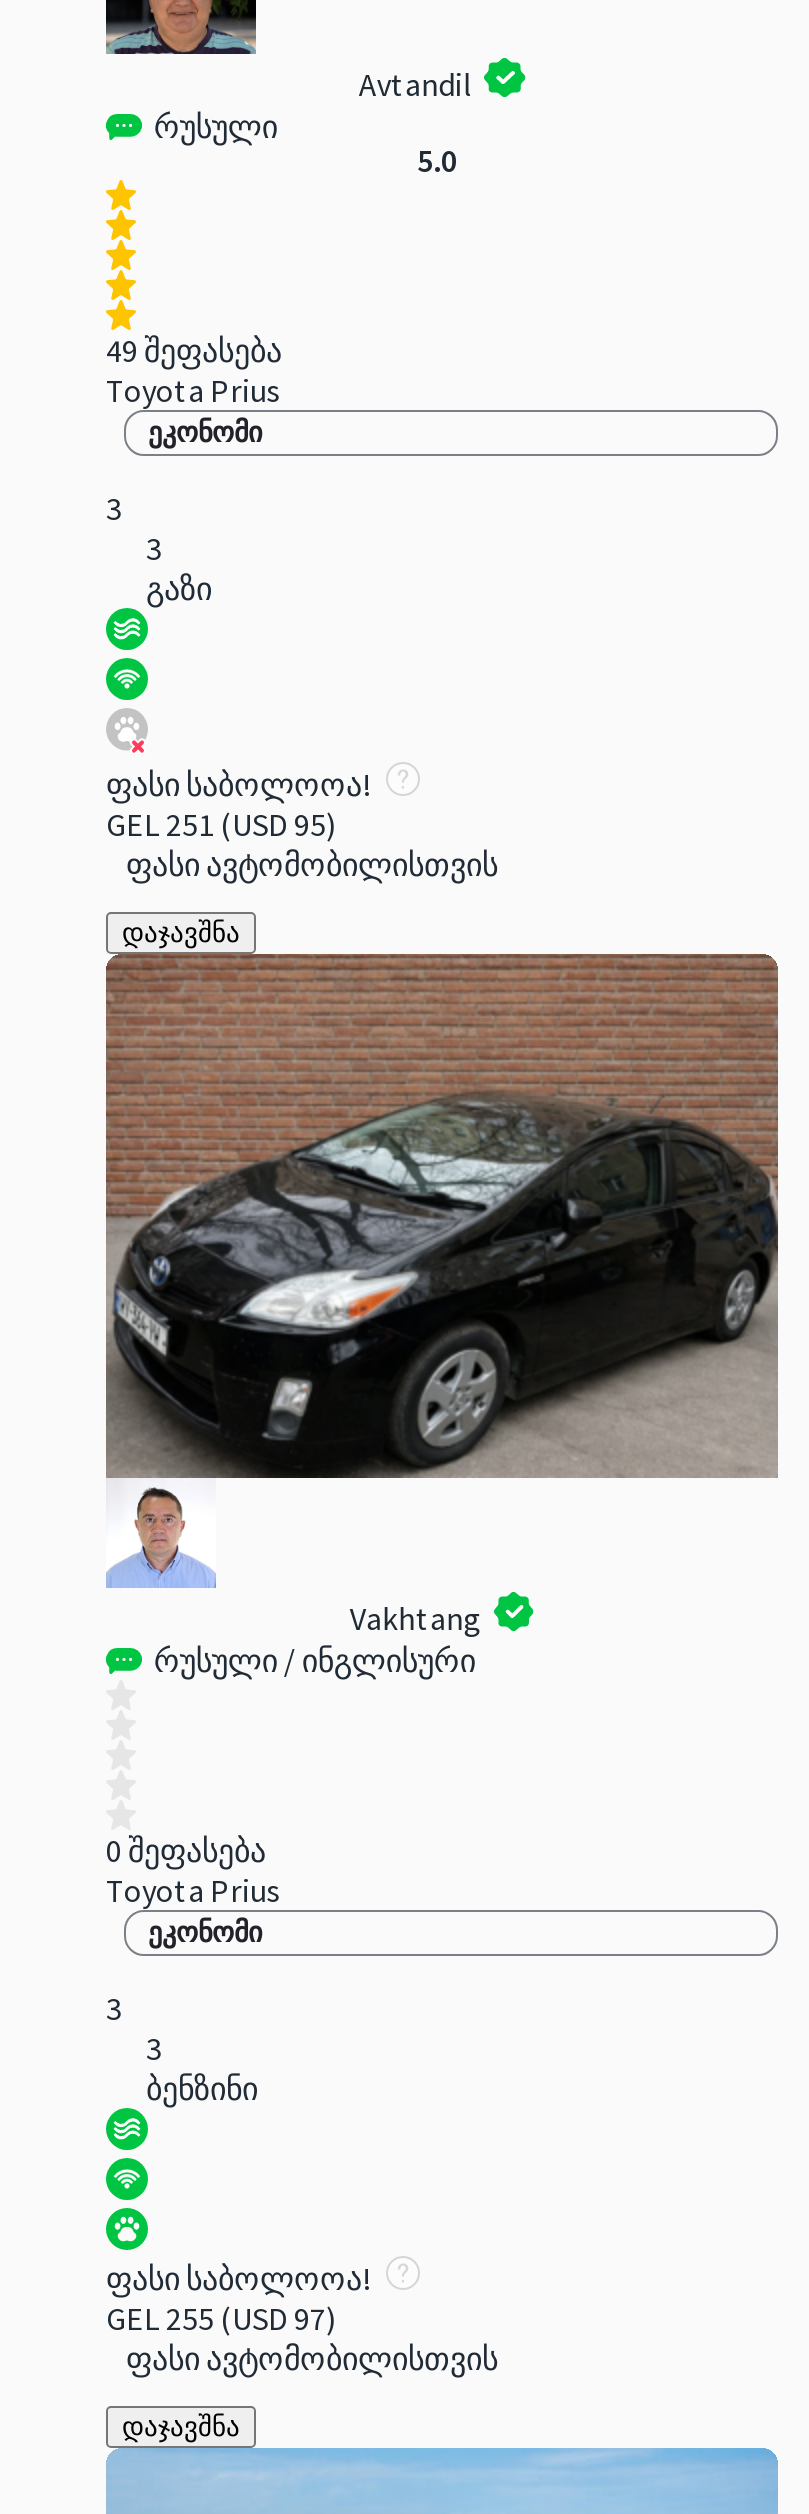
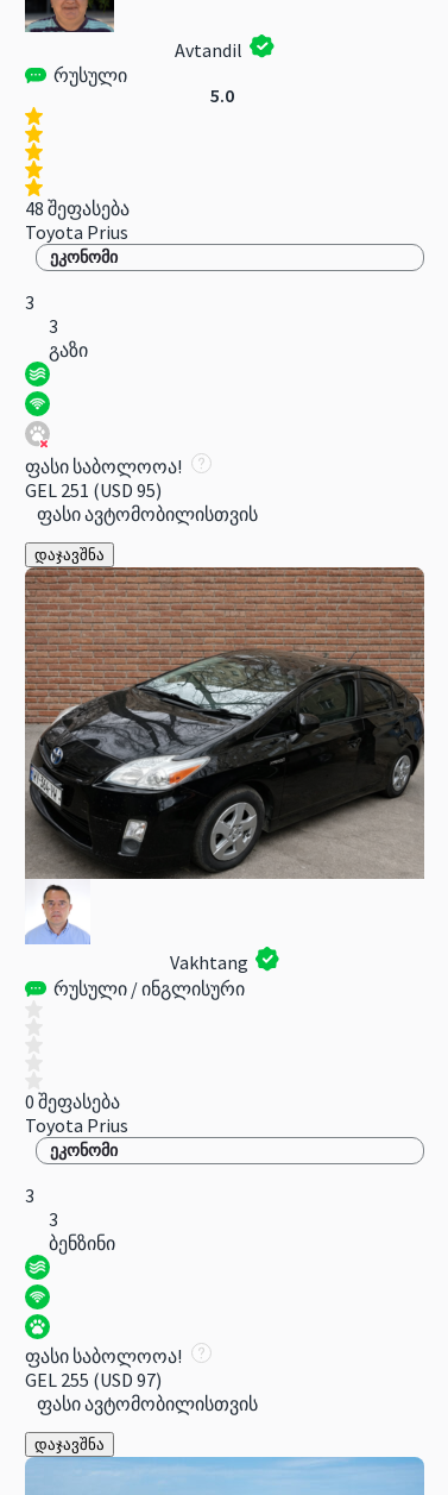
- 49 შეფასება
+ 48 შეფასება
